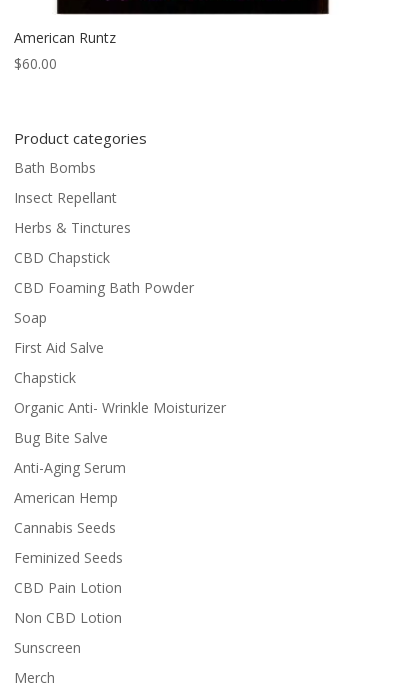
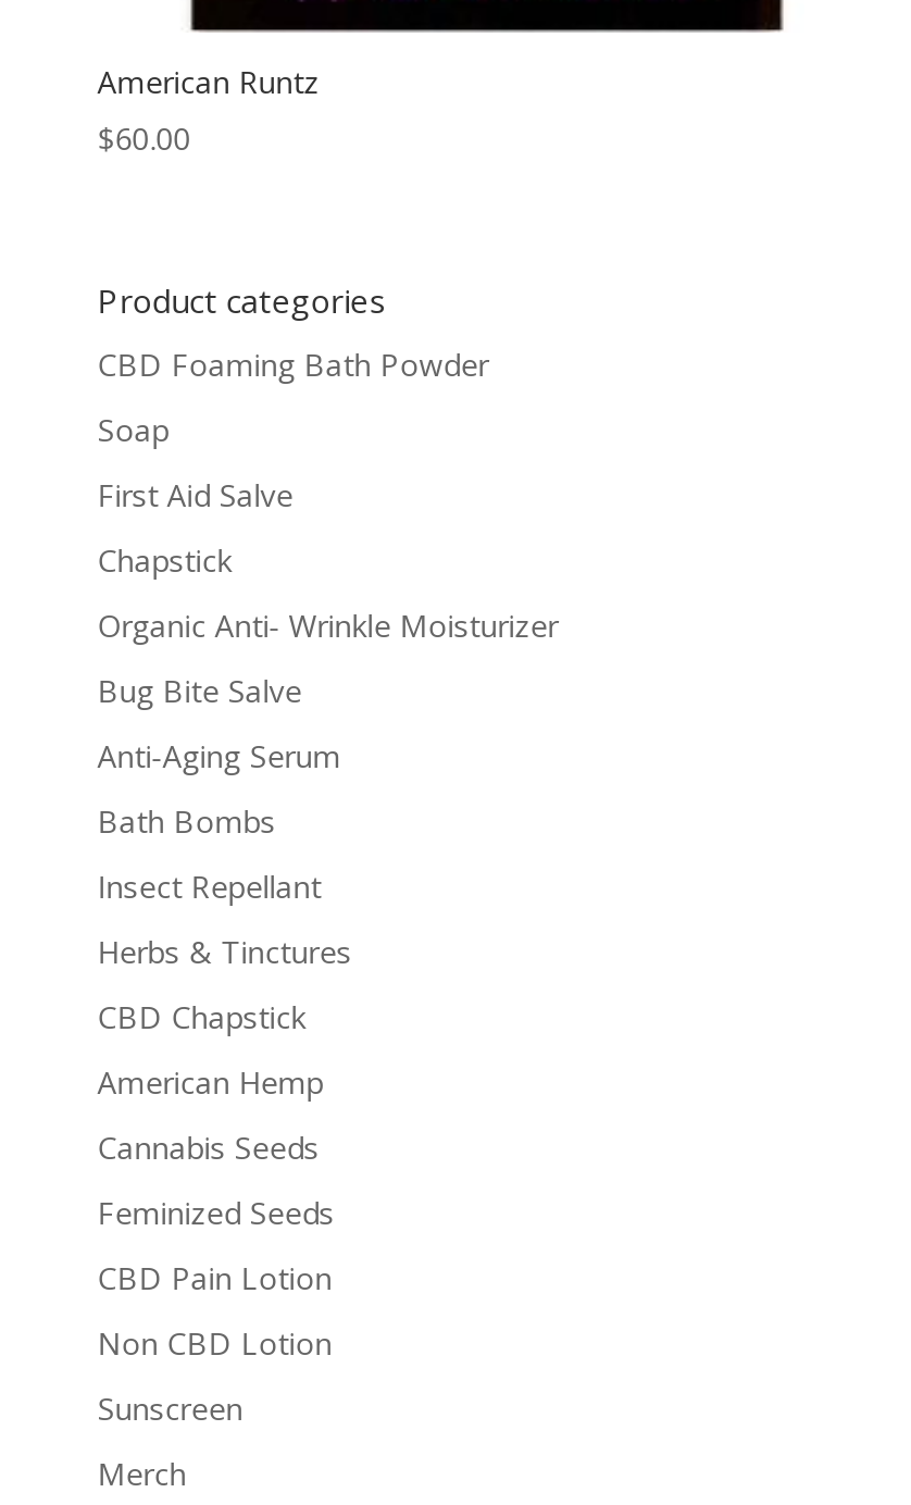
moved down: Bath Bombs | Insect Repellant | Herbs & Tinctures | CBD Chapstick

moved up: CBD Foaming Bath Powder | Soap | First Aid Salve | Chapstick | Organic Anti- Wrinkle Moisturizer | Bug Bite Salve | Anti-Aging Serum
